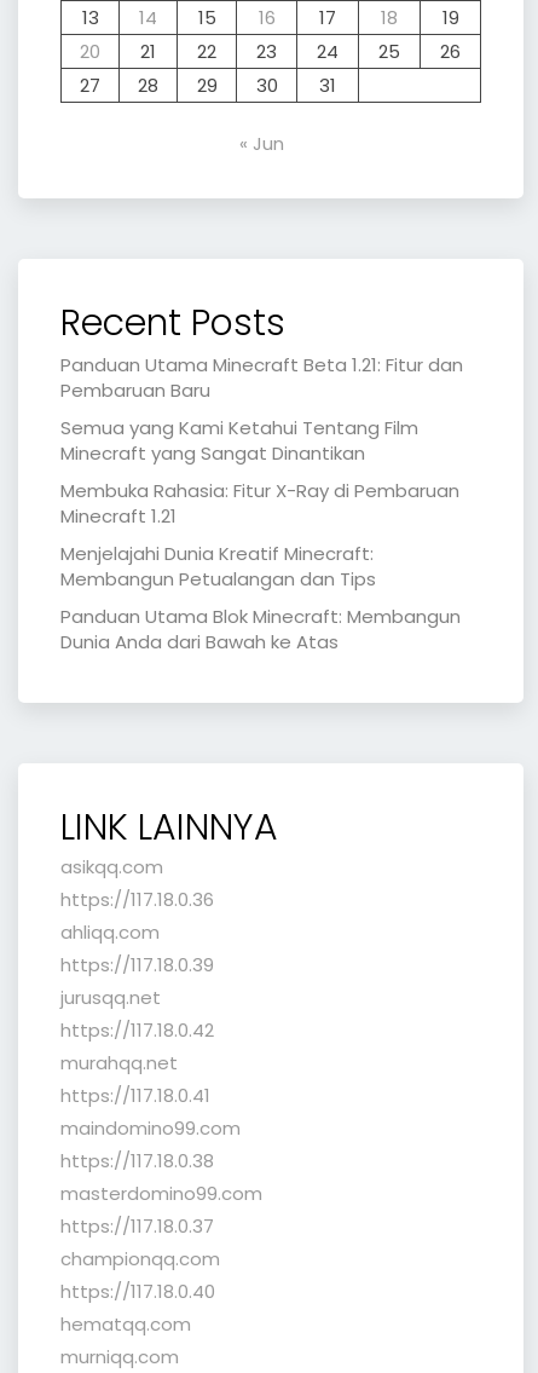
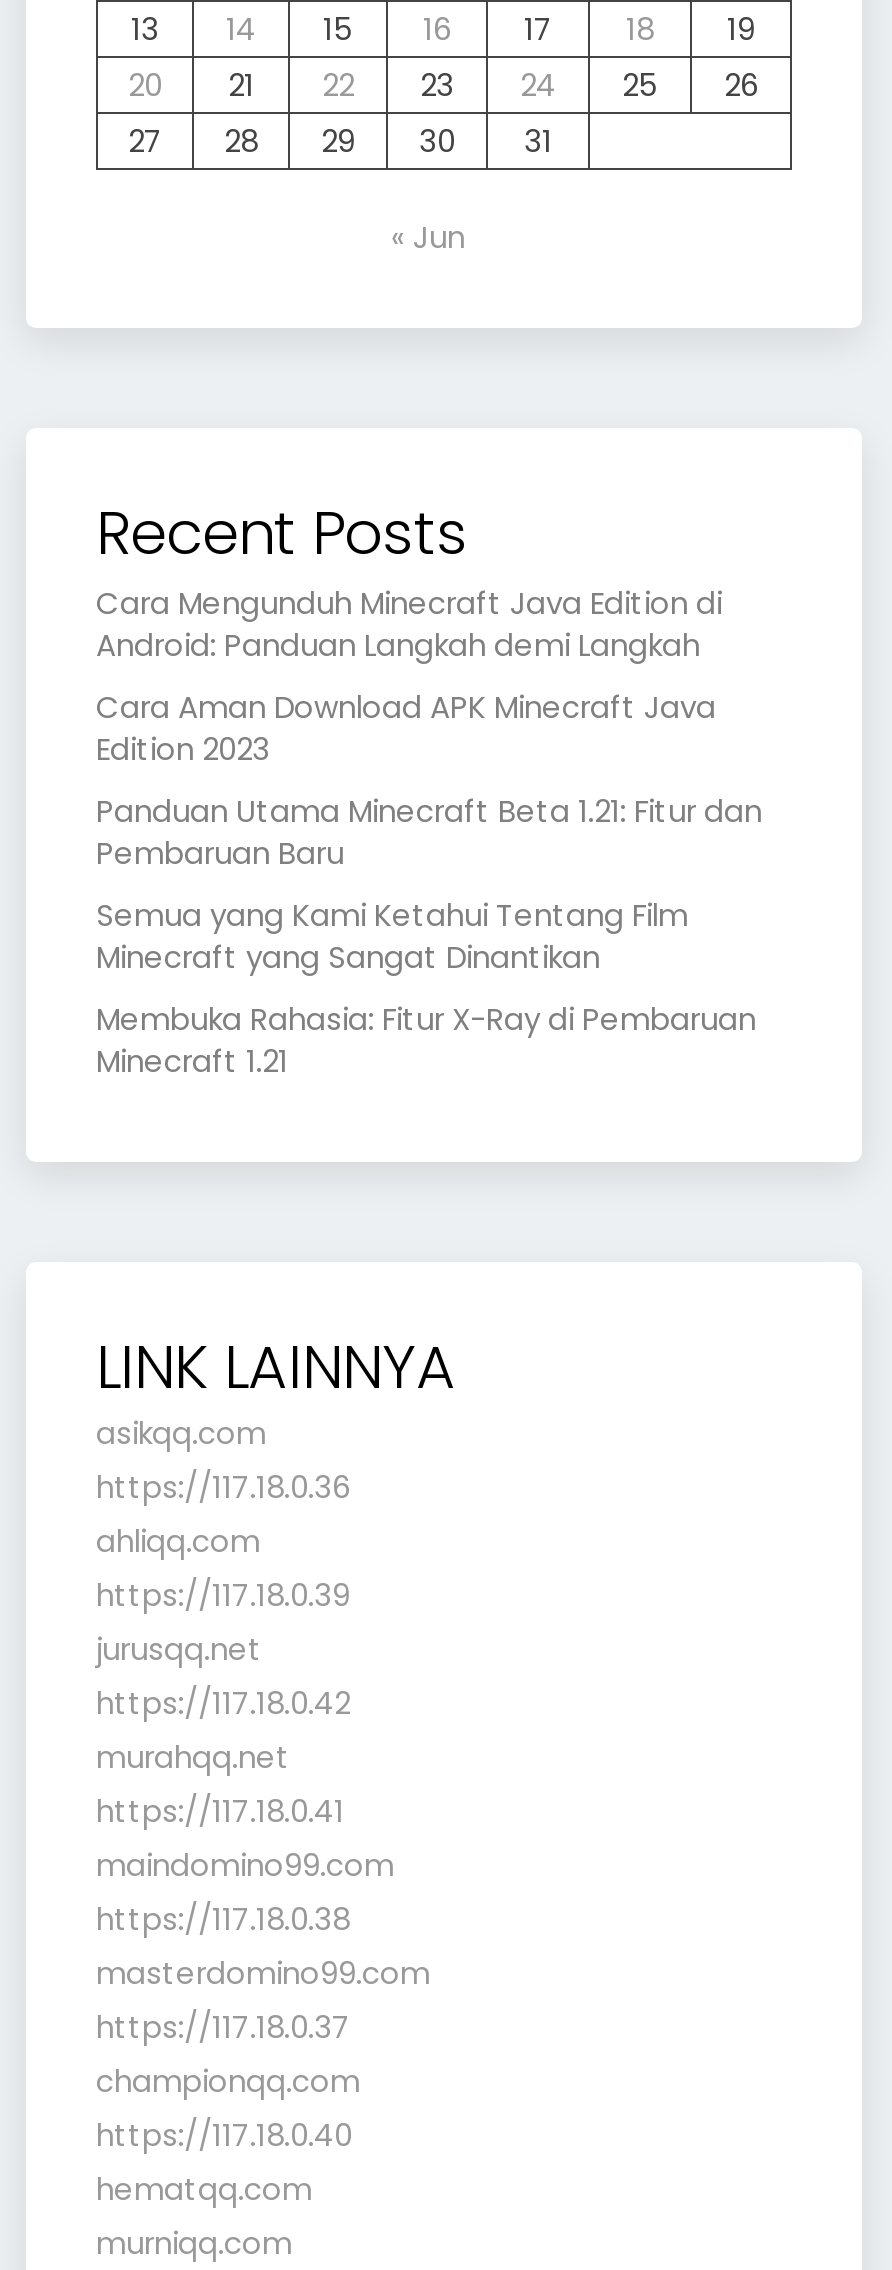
+ Cara Mengunduh Minecraft Java Edition di
+ Android: Panduan Langkah demi Langkah
+ Cara Aman Download APK Minecraft Java
+ Edition 2023

moved down: Panduan Utama Minecraft Beta 1.21: Fitur dan | Pembaruan Baru | Semua yang Kami Ketahui Tentang Film | Minecraft yang Sangat Dinantikan | Membuka Rahasia: Fitur X-Ray di Pembaruan | Minecraft 1.21

- Menjelajahi Dunia Kreatif Minecraft:
- Membangun Petualangan dan Tips
- Panduan Utama Blok Minecraft: Membangun
- Dunia Anda dari Bawah ke Atas
